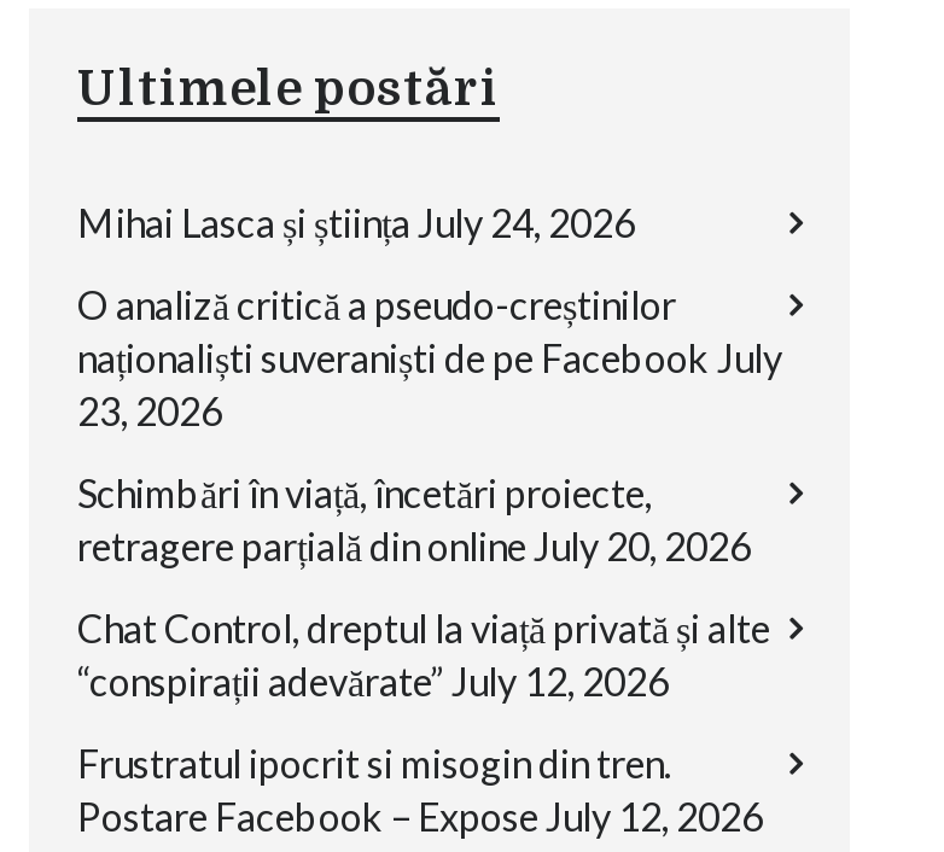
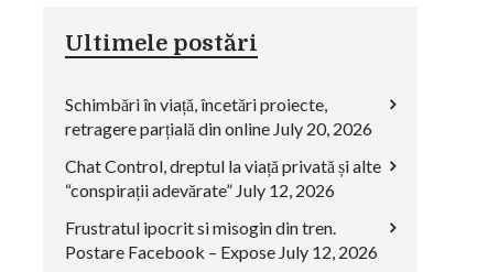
- Mihai Lasca și știința July 24, 2026
- O analiză critică a pseudo-creștinilor
- naționaliști suveraniști de pe Facebook July
- 23, 2026
